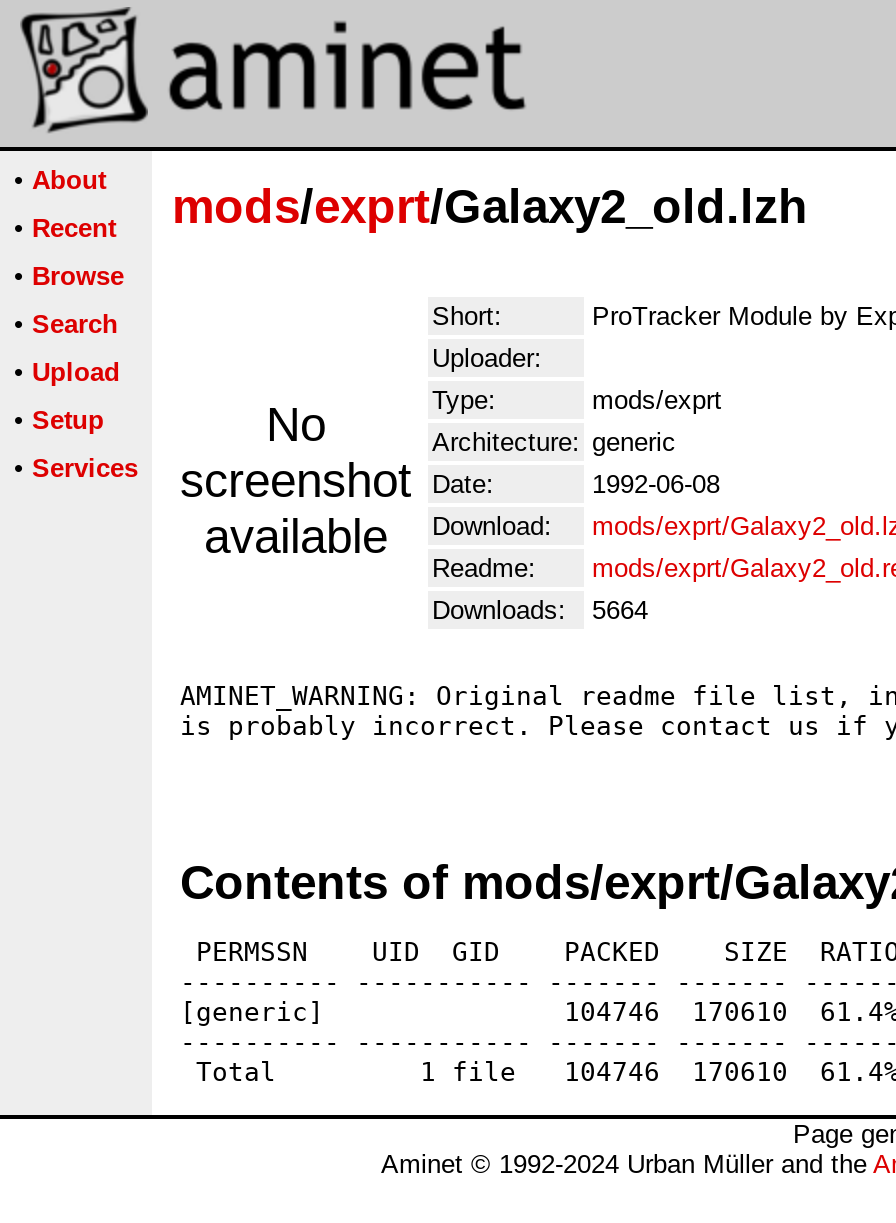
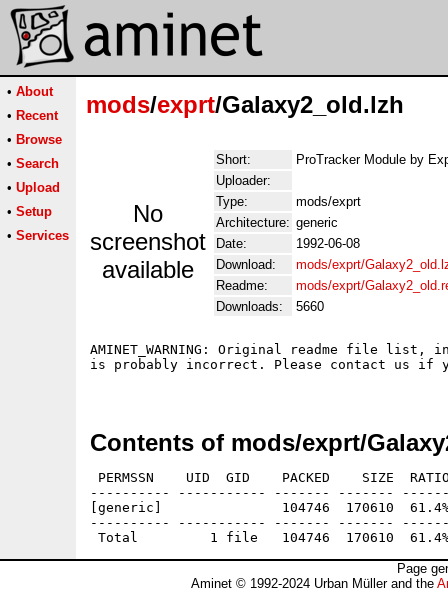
- Downloads: 5664
+ Downloads: 5660
